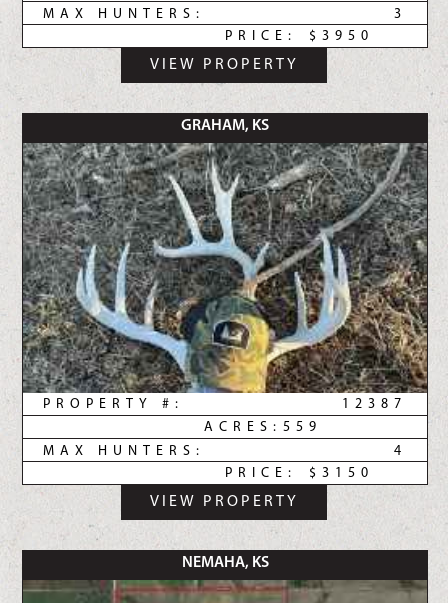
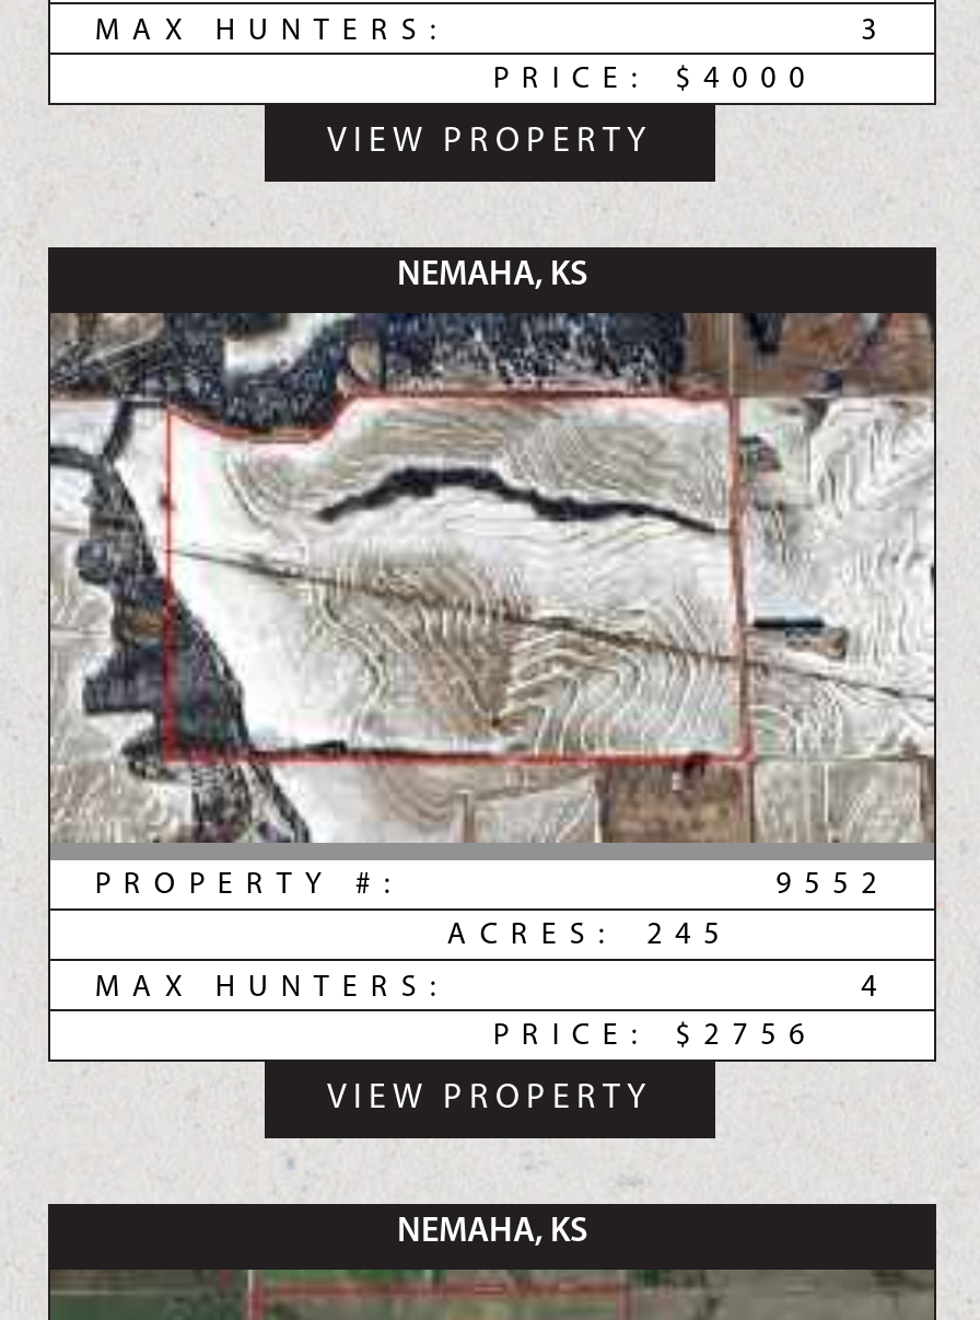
- PRICE: $3950
+ PRICE: $4000

- GRAHAM, KS
+ NEMAHA, KS

- [image]
- 12387
+ [image]
+ 9552

- ACRES: 559
+ ACRES: 245

- PRICE: $3150
+ PRICE: $2756
